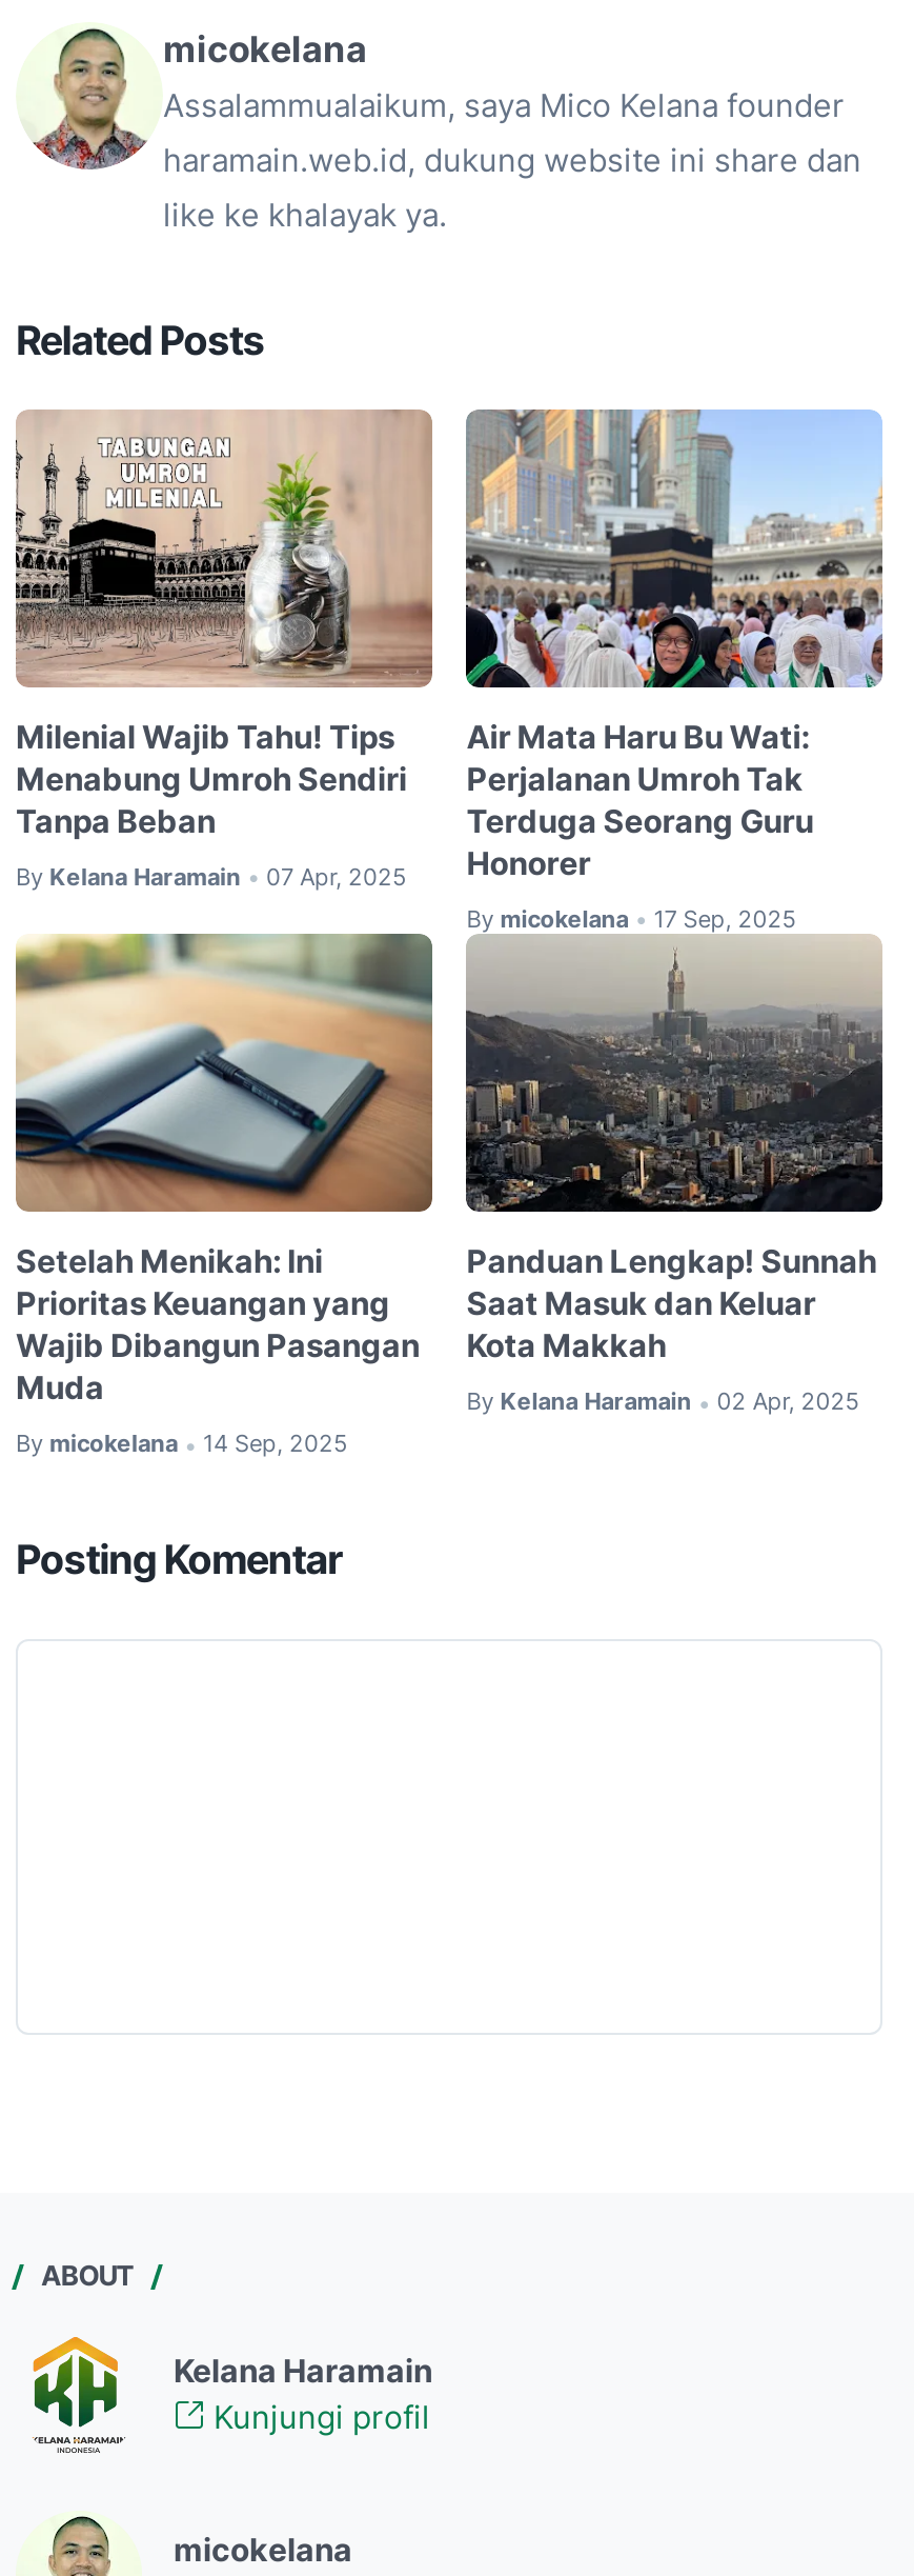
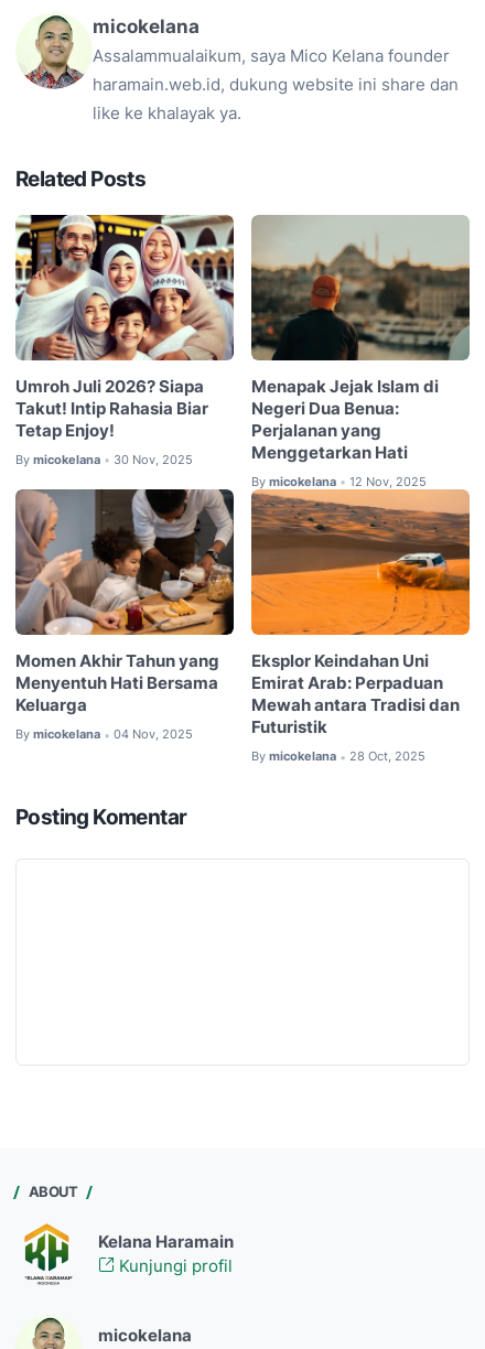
- [image]
- Milenial Wajib Tahu! Tips
- Menabung Umroh Sendiri
- Tanpa Beban
+ [image]
+ Umroh Juli 2026? Siapa
+ Takut! Intip Rahasia Biar
+ Tetap Enjoy!

- [image]
- Air Mata Haru Bu Wati:
- Perjalanan Umroh Tak
- Terduga Seorang Guru
- Honorer
+ [image]
+ Menapak Jejak Islam di
+ Negeri Dua Benua:
+ Perjalanan yang
+ Menggetarkan Hati

- By Kelana Haramain • 07 Apr, 2025
+ By micokelana • 30 Nov, 2025

- By micokelana • 17 Sep, 2025
+ By micokelana • 12 Nov, 2025

- [image]
- Setelah Menikah: Ini
- Prioritas Keuangan yang
- Wajib Dibangun Pasangan
- Muda
+ [image]
+ Momen Akhir Tahun yang
+ Menyentuh Hati Bersama
+ Keluarga

- [image]
- Panduan Lengkap! Sunnah
- Saat Masuk dan Keluar
- Kota Makkah
+ [image]
+ Eksplor Keindahan Uni
+ Emirat Arab: Perpaduan
+ Mewah antara Tradisi dan
+ Futuristik

- By Kelana Haramain • 02 Apr, 2025
+ By micokelana • 28 Oct, 2025

- By micokelana • 14 Sep, 2025
+ By micokelana • 04 Nov, 2025
